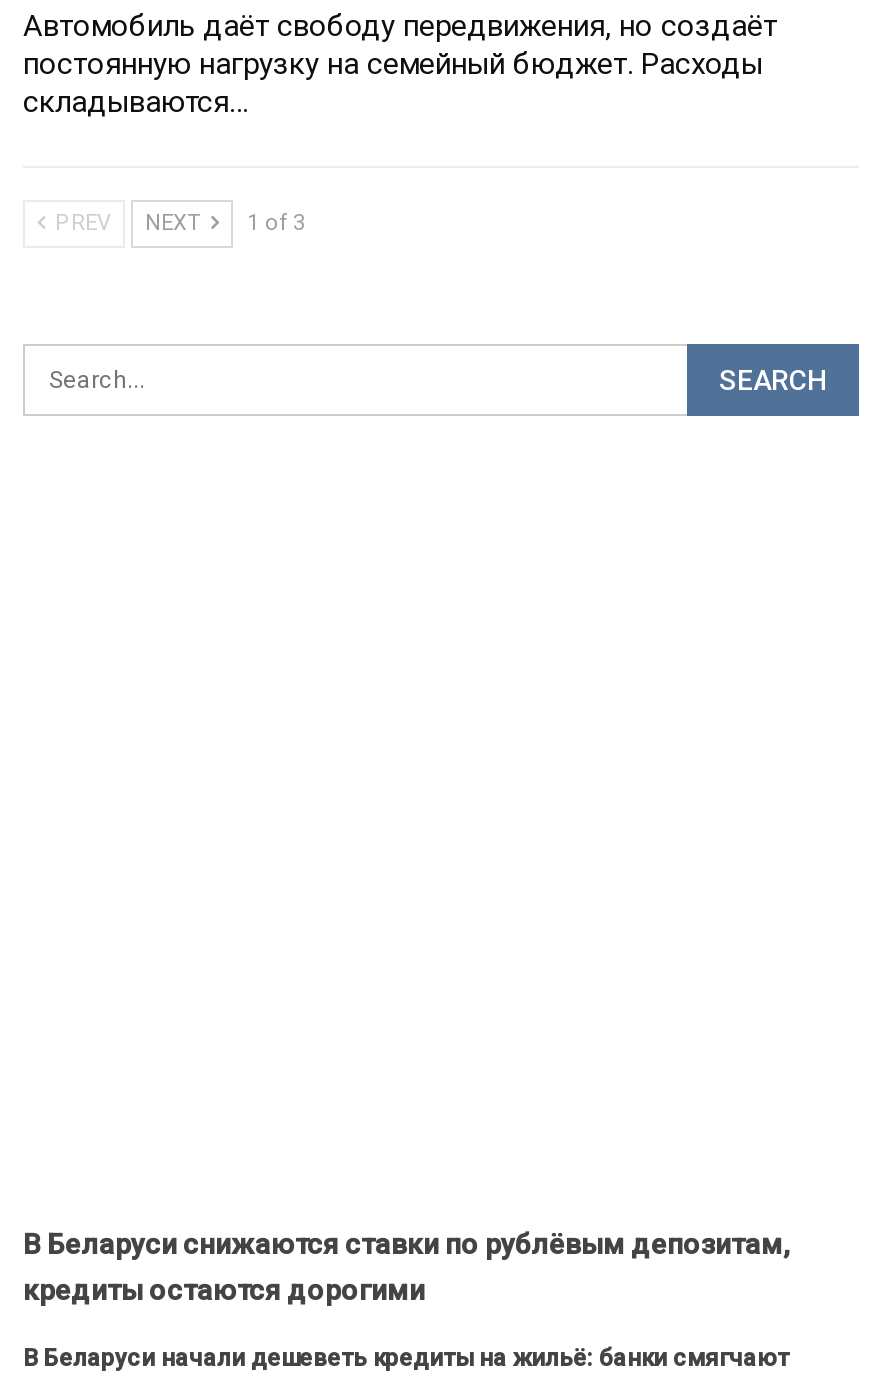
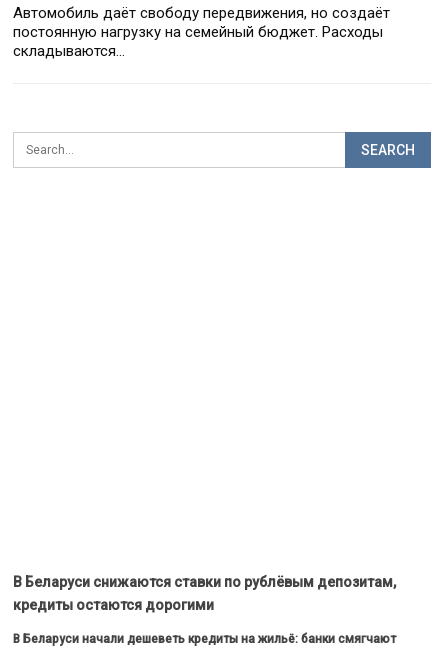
- PREV
- NEXT
- 1 of 3
